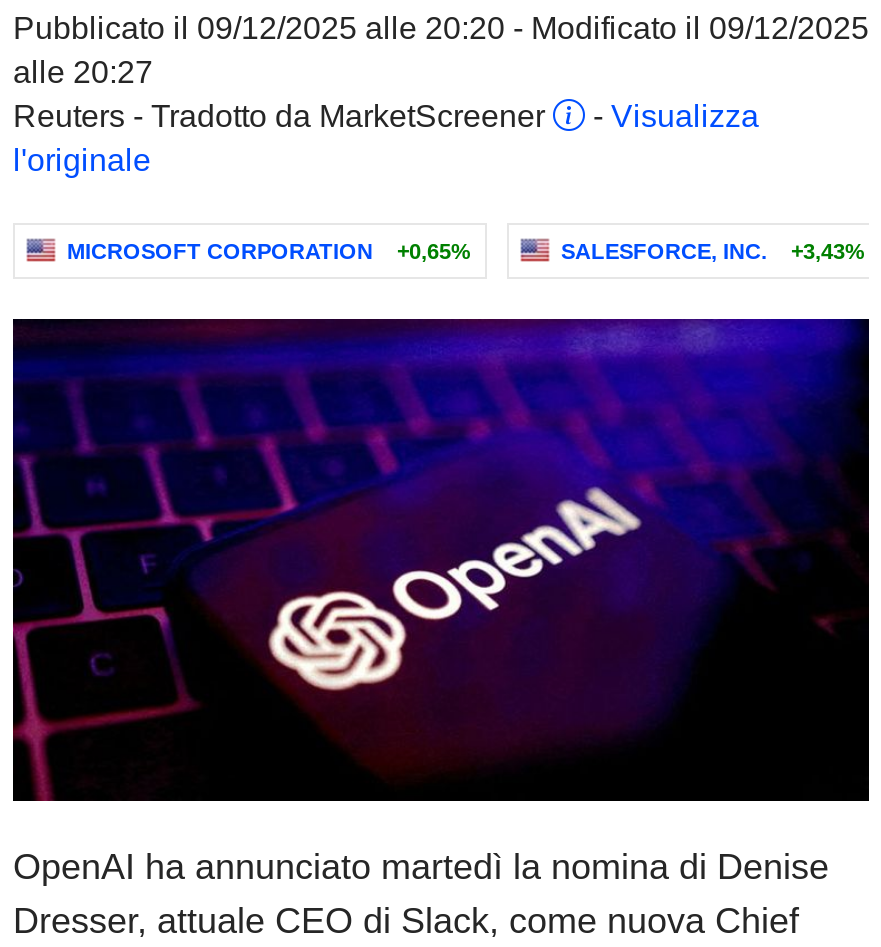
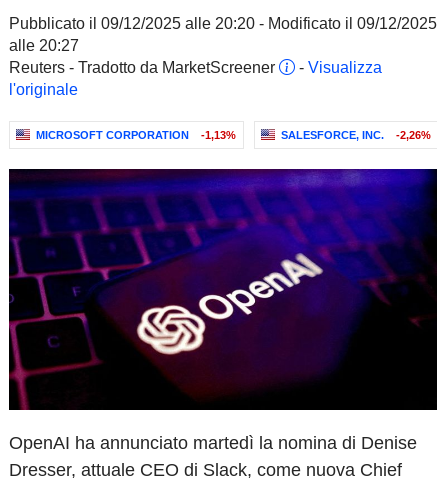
- MICROSOFT CORPORATION +0,65%
+ MICROSOFT CORPORATION -1,13%

- SALESFORCE, INC. +3,43%
+ SALESFORCE, INC. -2,26%
